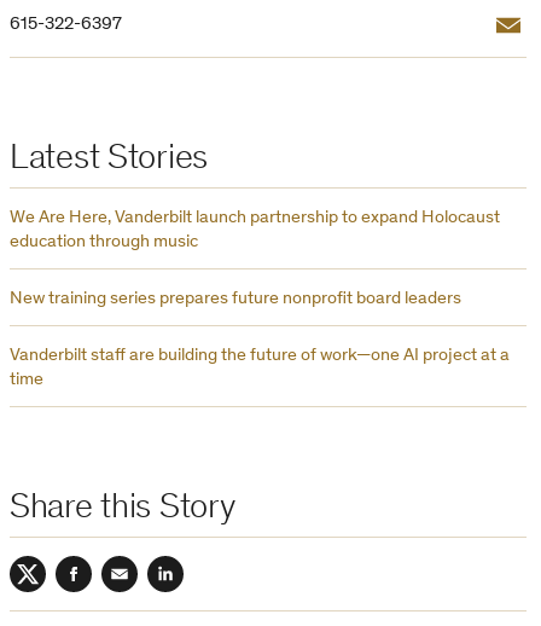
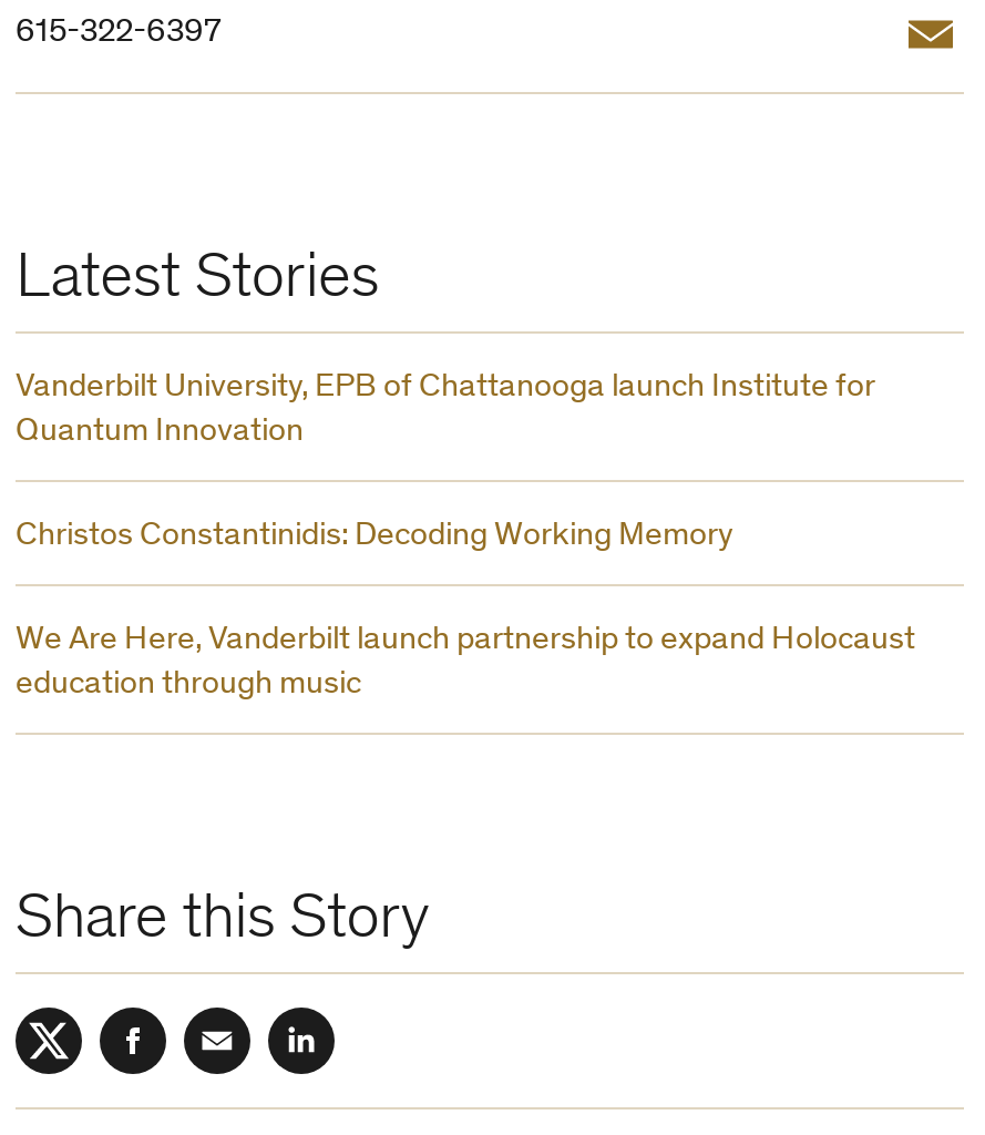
+ Vanderbilt University, EPB of Chattanooga launch Institute for
+ Quantum Innovation
+ Christos Constantinidis: Decoding Working Memory

moved down: We Are Here, Vanderbilt launch partnership to expand Holocaust | education through music

- New training series prepares future nonprofit board leaders
- Vanderbilt staff are building the future of work—one AI project at a
- time
